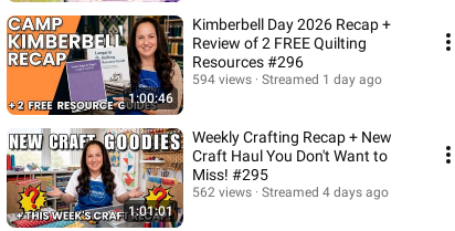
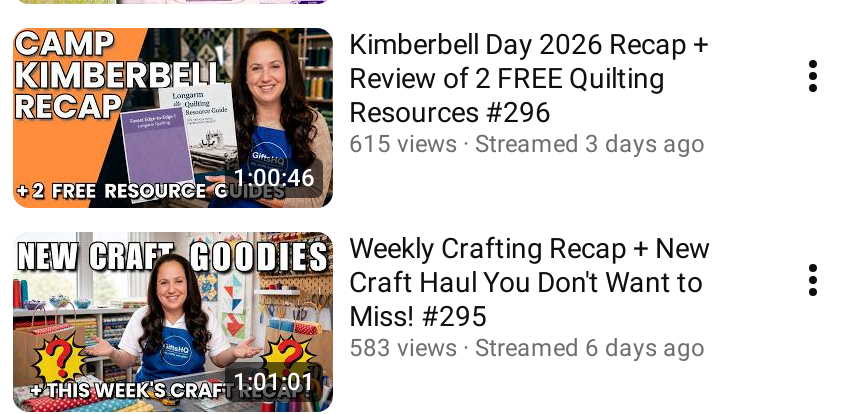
- 594 views
+ 615 views

- Streamed 1 day ago
+ Streamed 3 days ago

- 562 views
+ 583 views

- Streamed 4 days ago
+ Streamed 6 days ago
